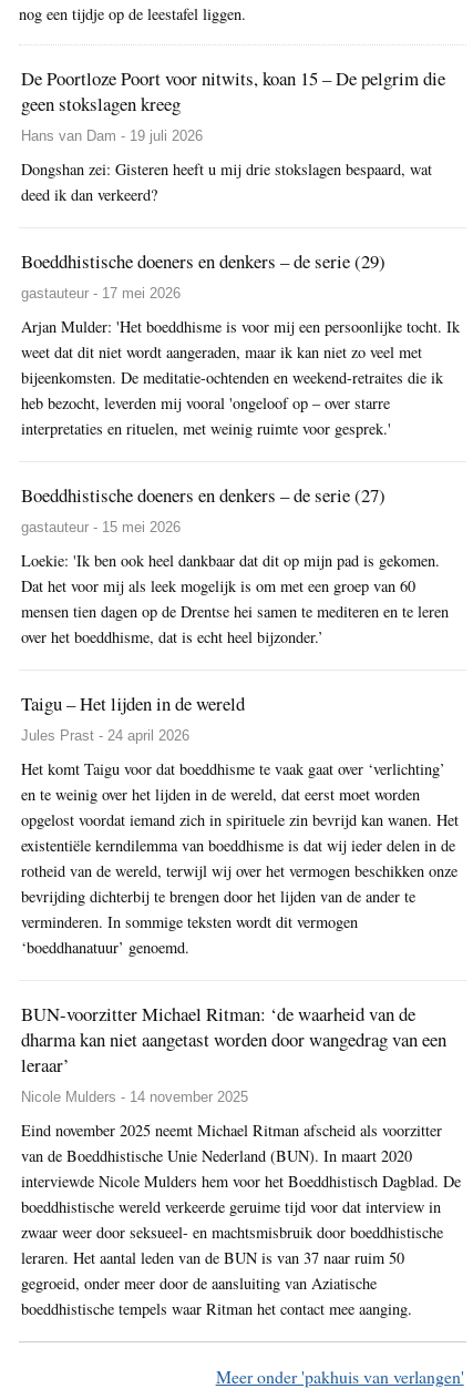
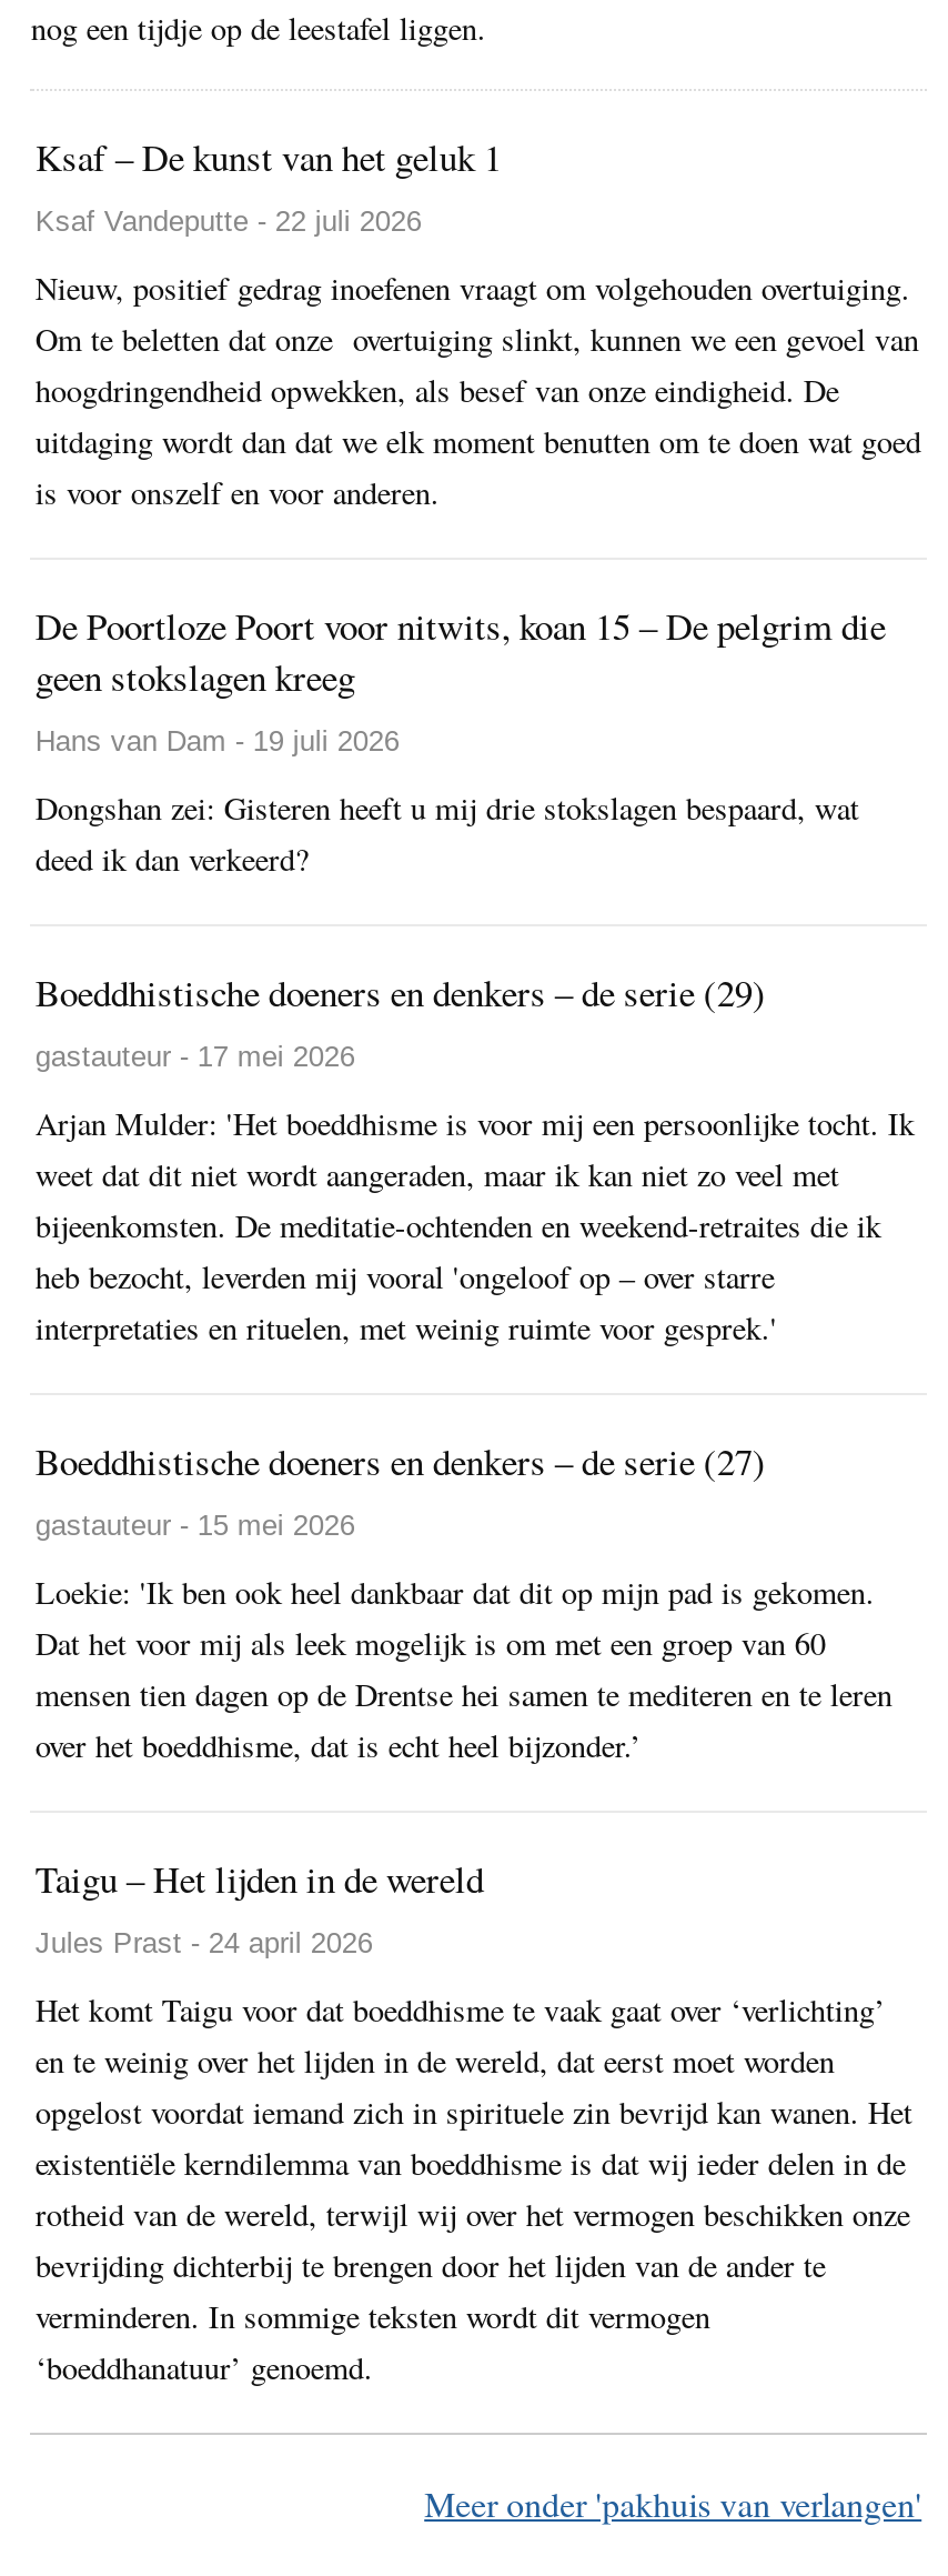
+ Ksaf – De kunst van het geluk 1
+ Ksaf Vandeputte - 22 juli 2026
+ Nieuw, positief gedrag inoefenen vraagt om volgehouden overtuiging.
+ Om te beletten dat onze overtuiging slinkt, kunnen we een gevoel van
+ hoogdringendheid opwekken, als besef van onze eindigheid. De
+ uitdaging wordt dan dat we elk moment benutten om te doen wat goed
+ is voor onszelf en voor anderen.

moved down: De Poortloze Poort voor nitwits, koan 15 – De pelgrim die | geen stokslagen kreeg | Hans van Dam - 19 juli 2026 | ... | verminderen. In sommige teksten wordt dit vermogen | ‘boeddhanatuur’ genoemd.

- BUN-voorzitter Michael Ritman: ‘de waarheid van de
- dharma kan niet aangetast worden door wangedrag van een
- leraar’
- Nicole Mulders - 14 november 2025
- Eind november 2025 neemt Michael Ritman afscheid als voorzitter
- van de Boeddhistische Unie Nederland (BUN). In maart 2020
- interviewde Nicole Mulders hem voor het Boeddhistisch Dagblad. De
- boeddhistische wereld verkeerde geruime tijd voor dat interview in
- zwaar weer door seksueel- en machtsmisbruik door boeddhistische
- leraren. Het aantal leden van de BUN is van 37 naar ruim 50
- gegroeid, onder meer door de aansluiting van Aziatische
- boeddhistische tempels waar Ritman het contact mee aanging.
